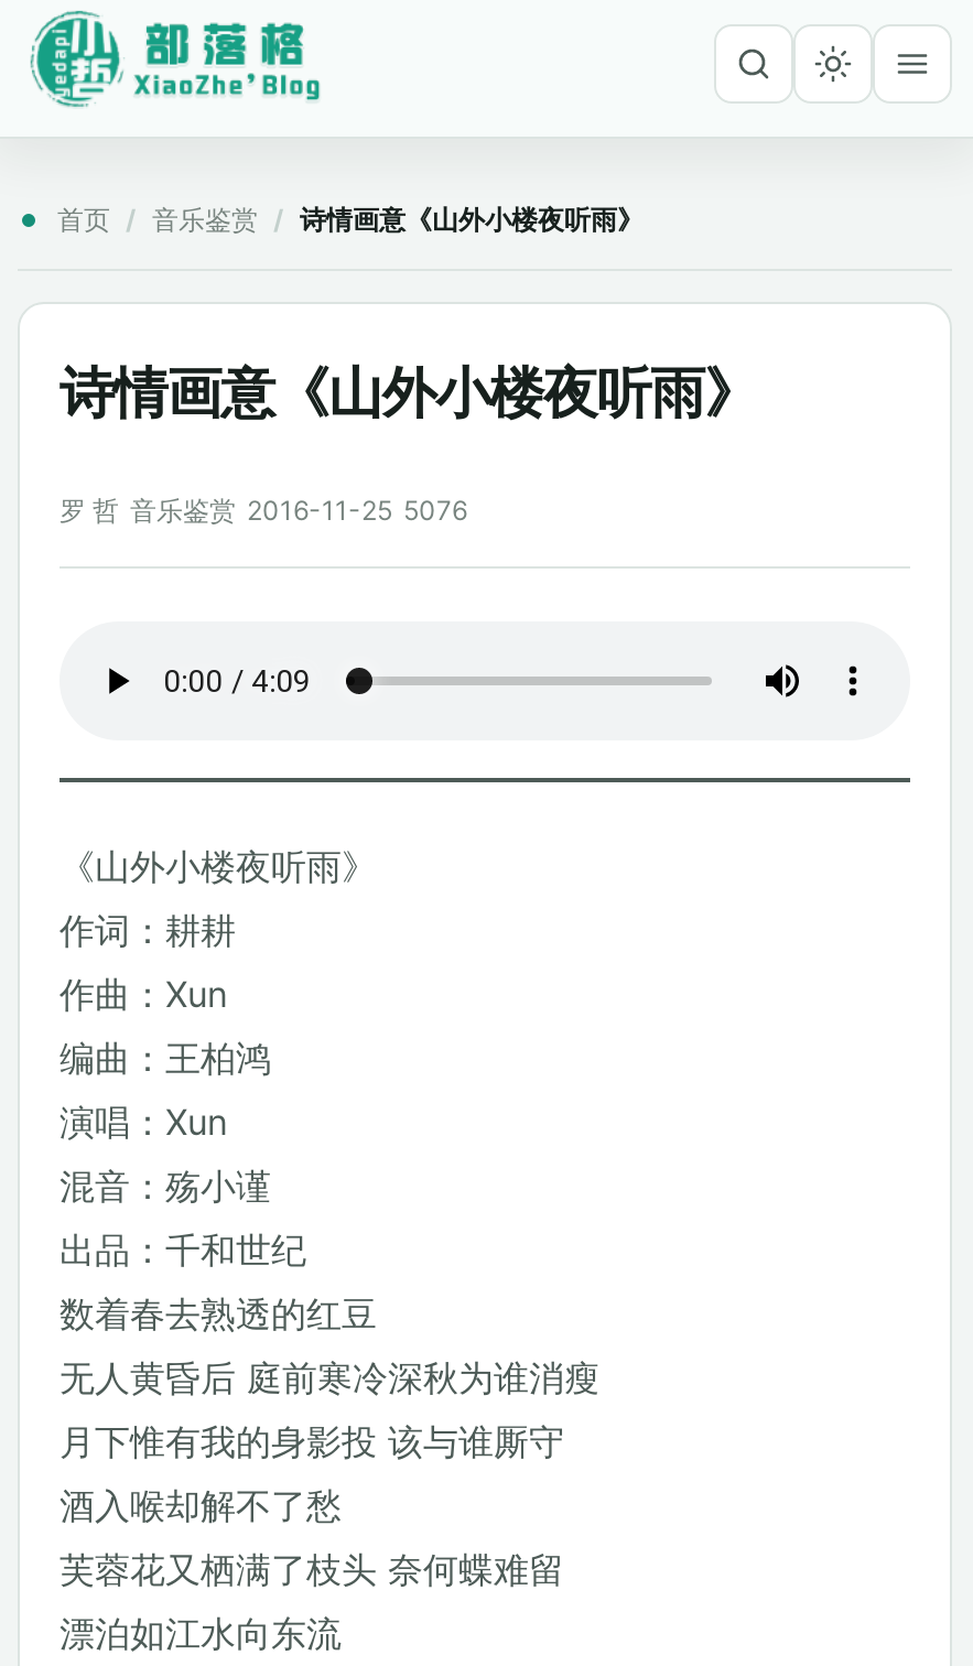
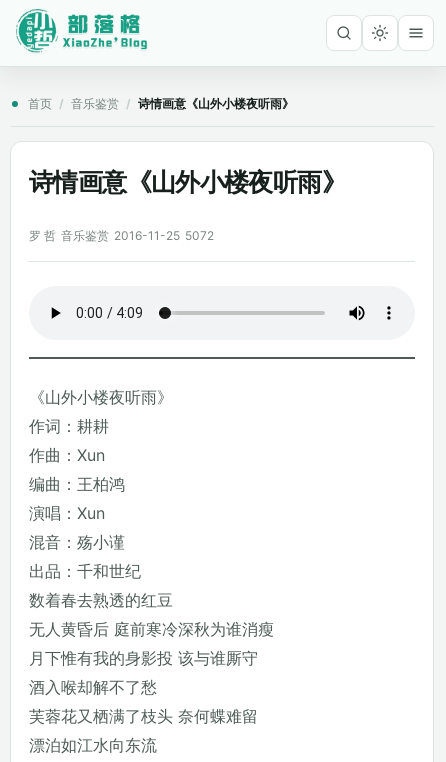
- 罗 哲 音乐鉴赏 2016-11-25 5076
+ 罗 哲 音乐鉴赏 2016-11-25 5072
